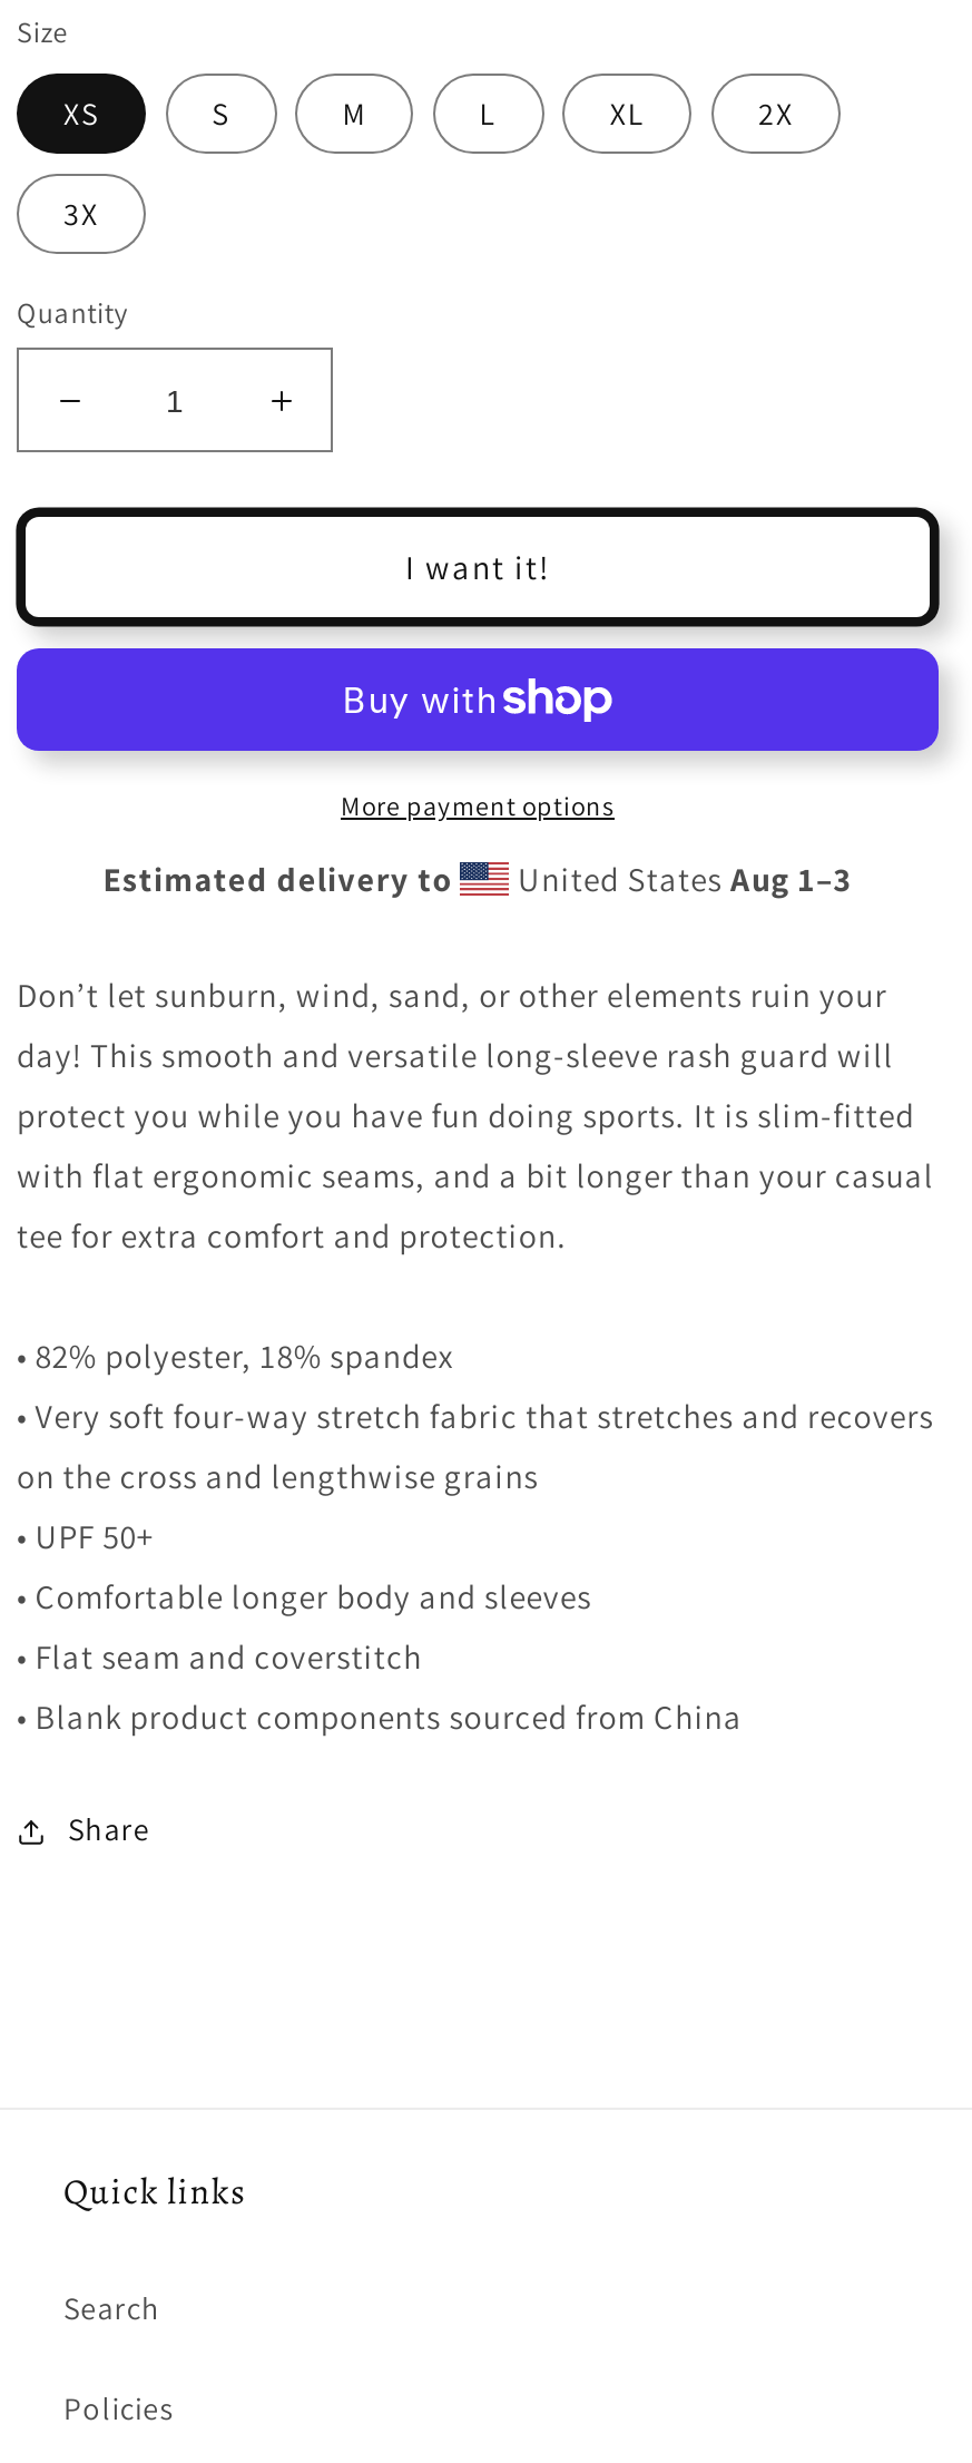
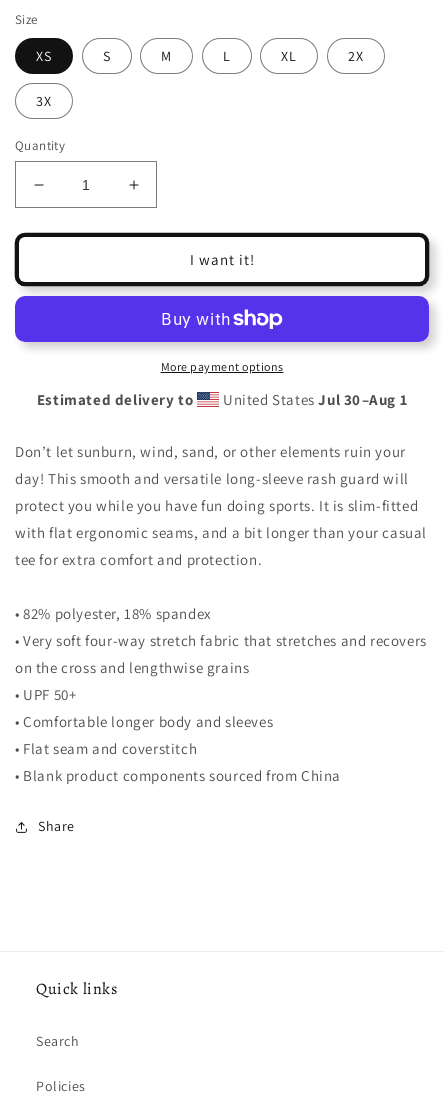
- United States Aug 1–3
+ United States Jul 30–Aug 1
